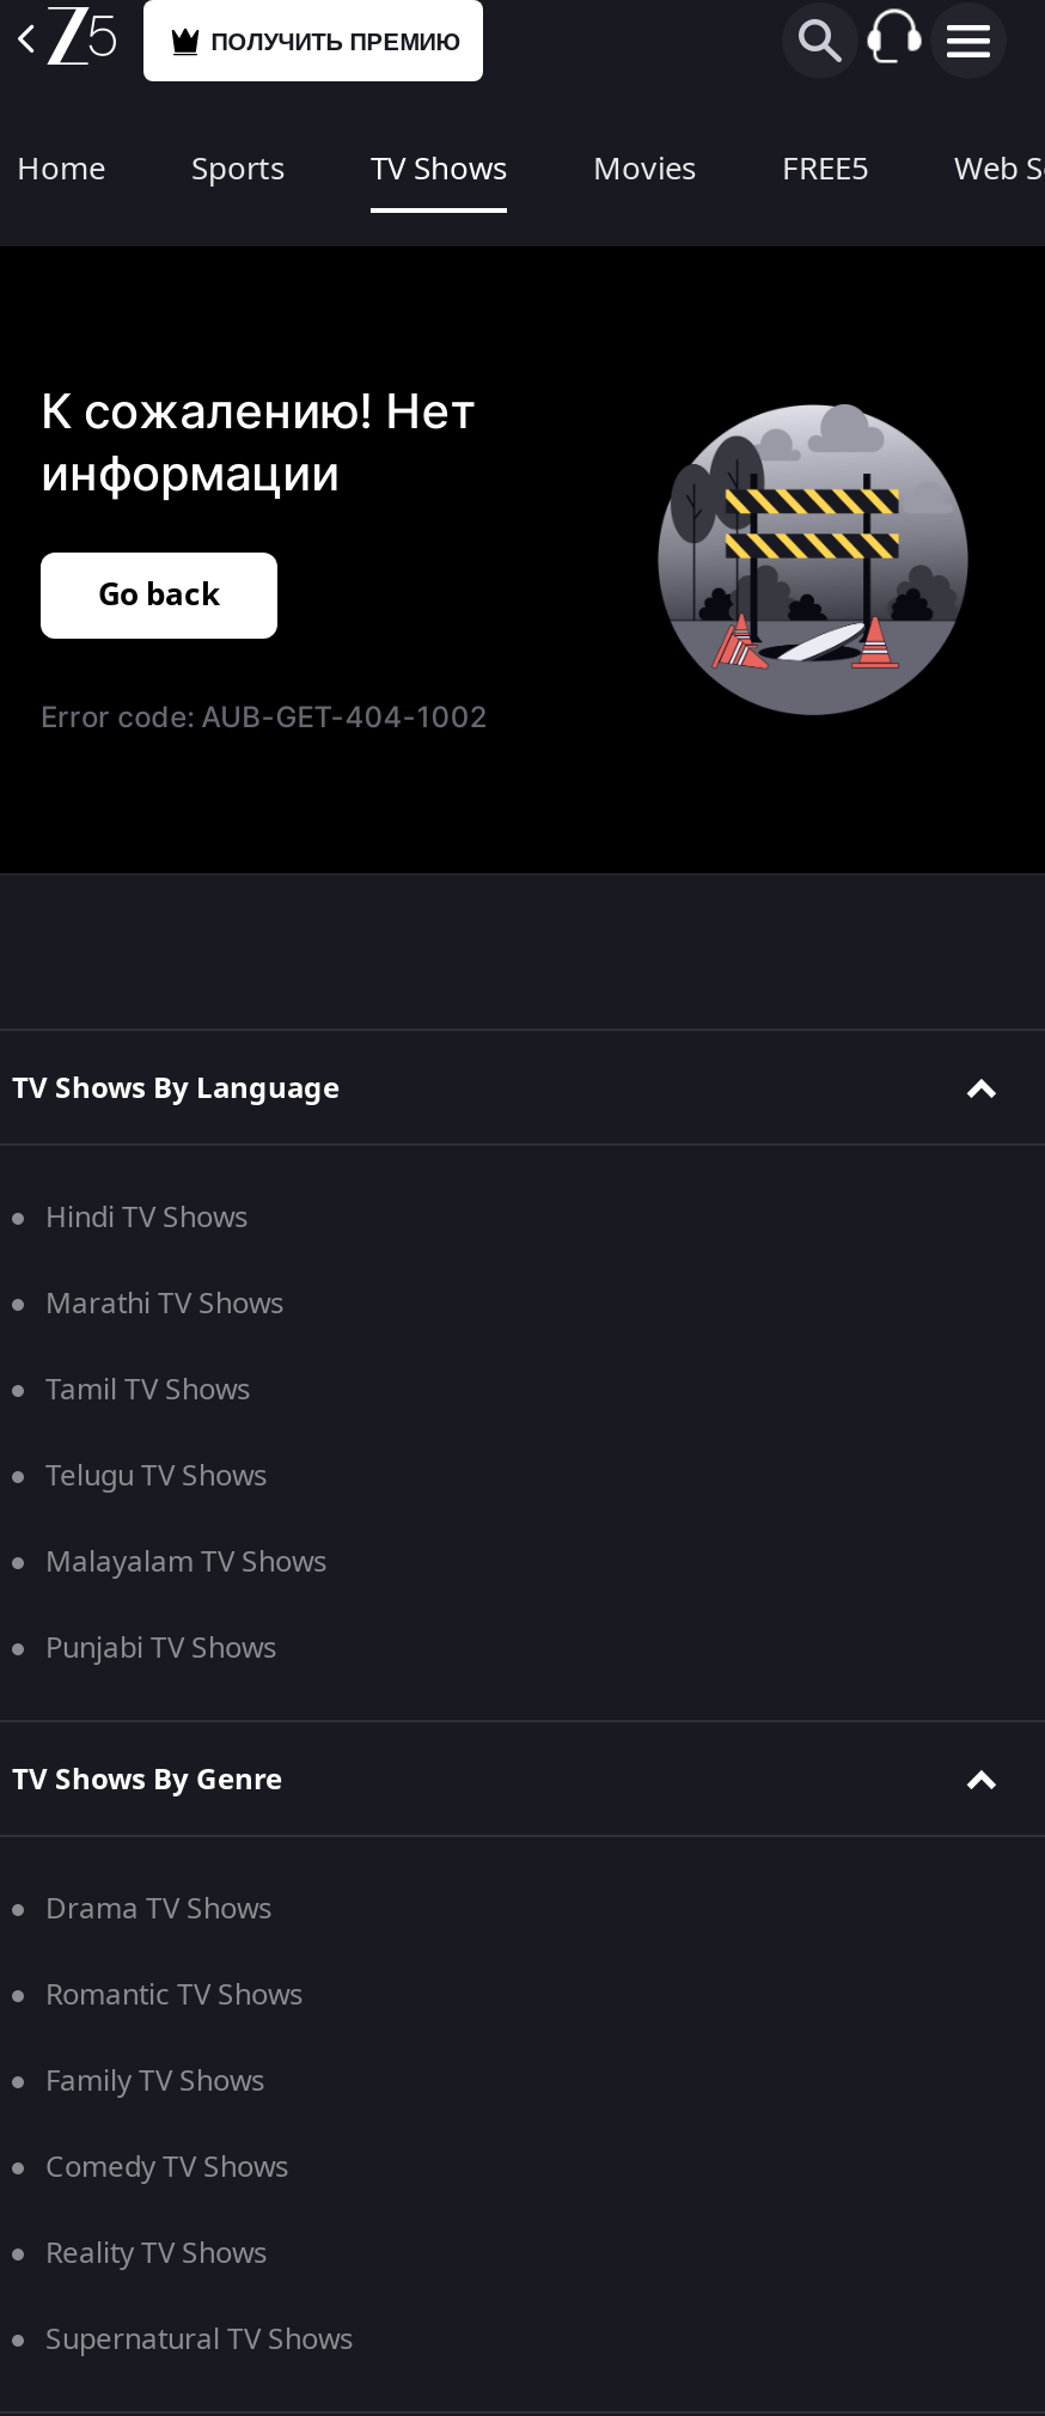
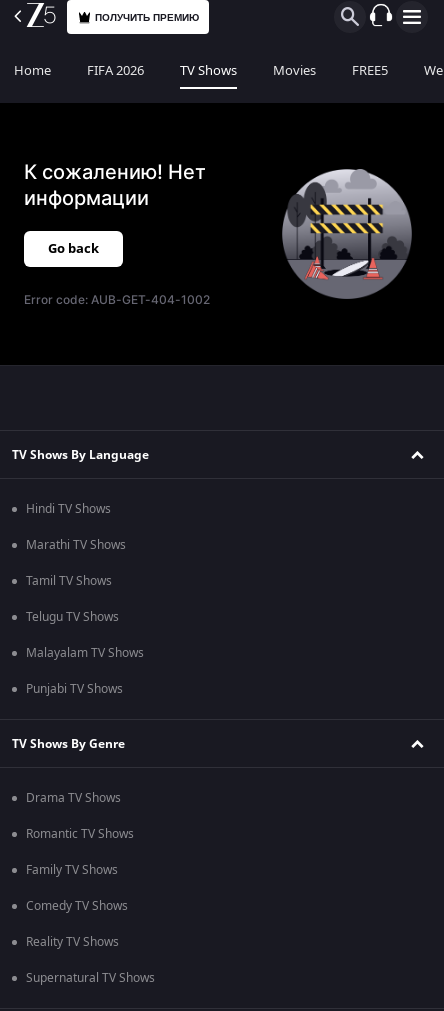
- Sports
+ FIFA 2026
